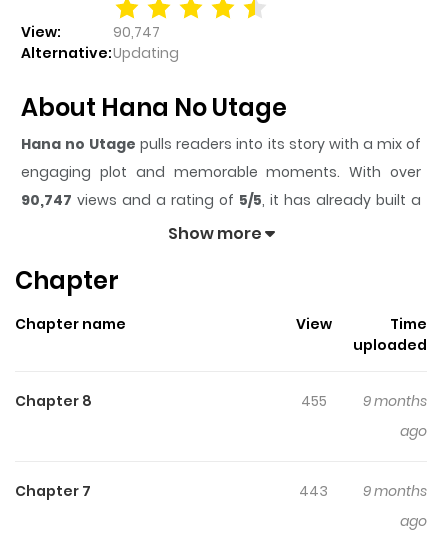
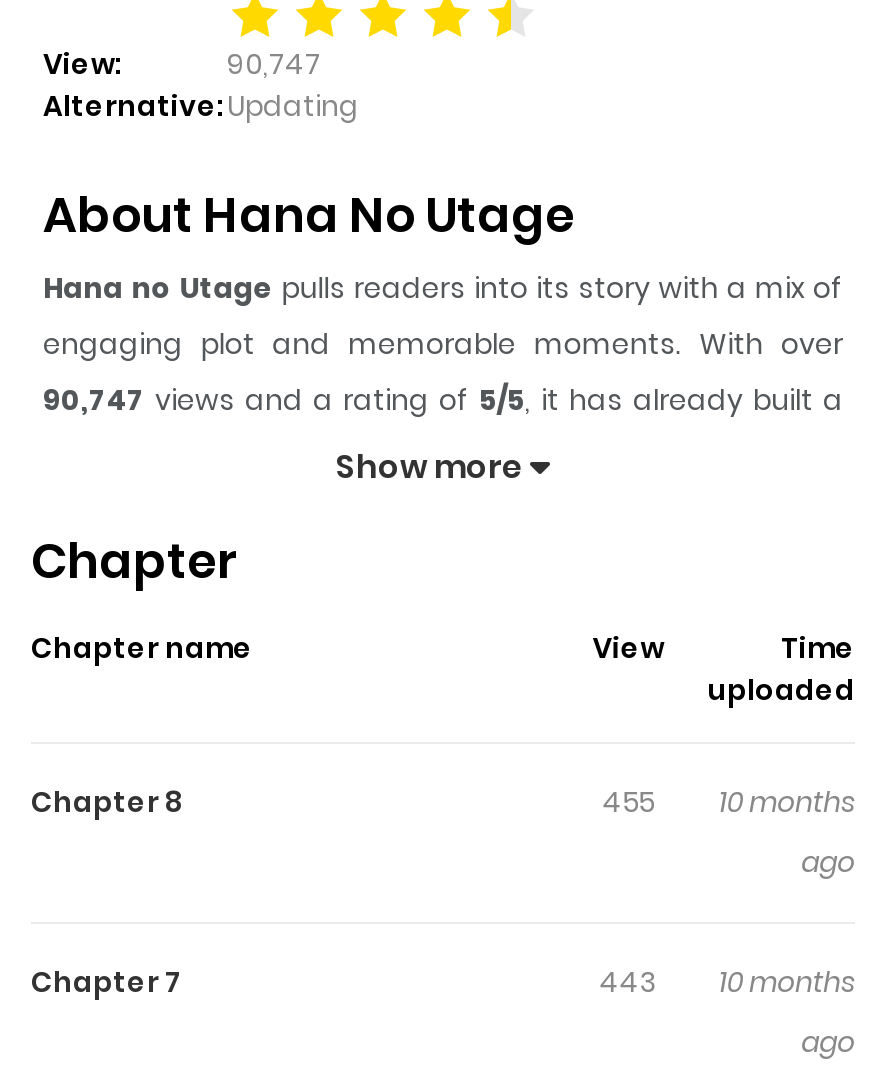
- 455 9 months
+ 455 10 months

- 443 9 months
+ 443 10 months
